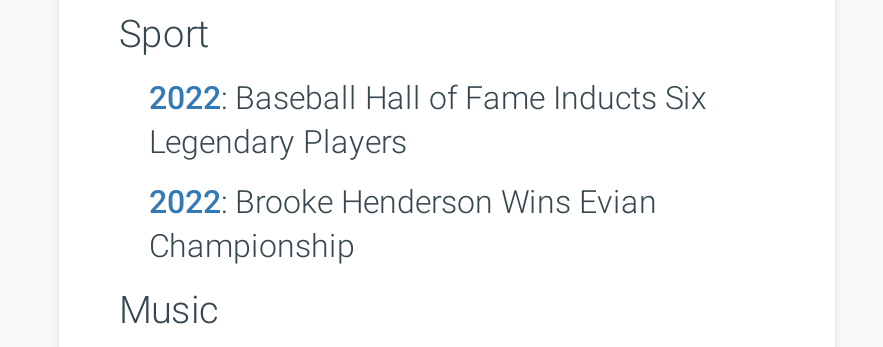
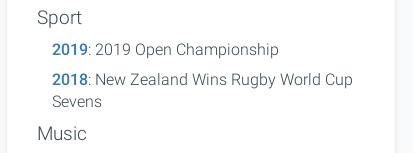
- 2022: Baseball Hall of Fame Inducts Six
- Legendary Players
+ 2019: 2019 Open Championship

- 2022: Brooke Henderson Wins Evian
- Championship
+ 2018: New Zealand Wins Rugby World Cup
+ Sevens
